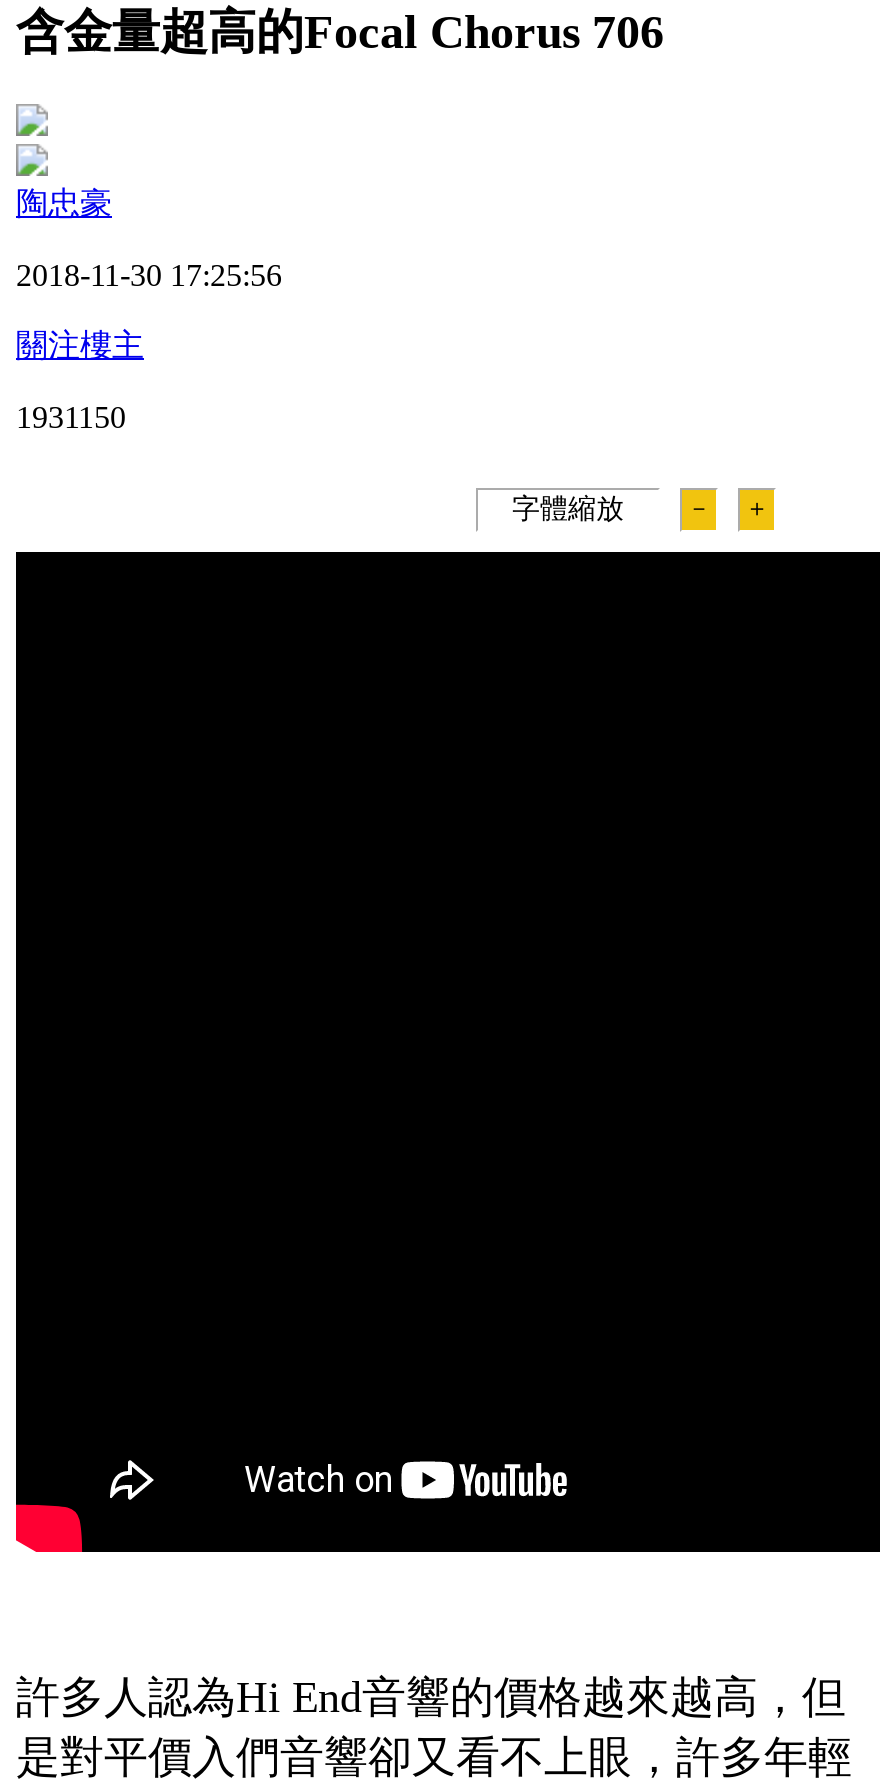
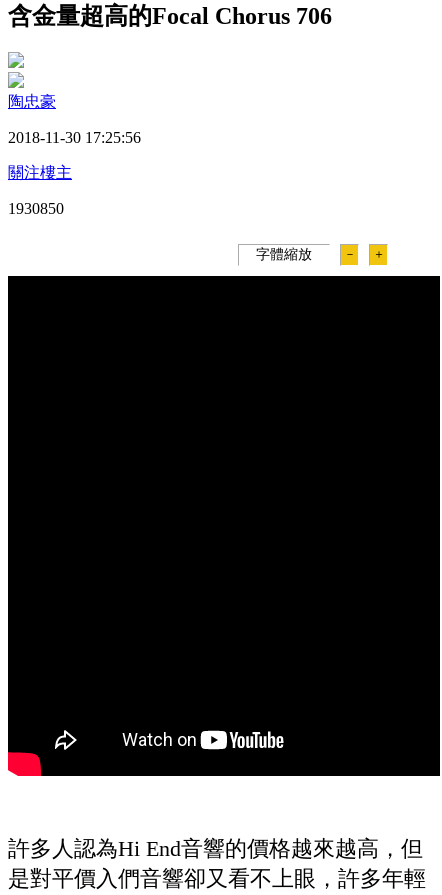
- 1931150
+ 1930850
